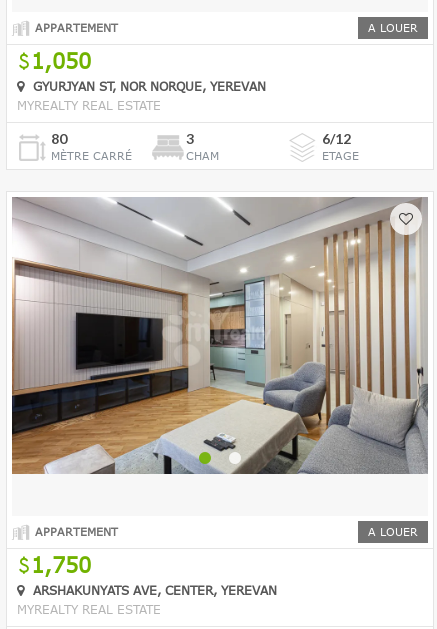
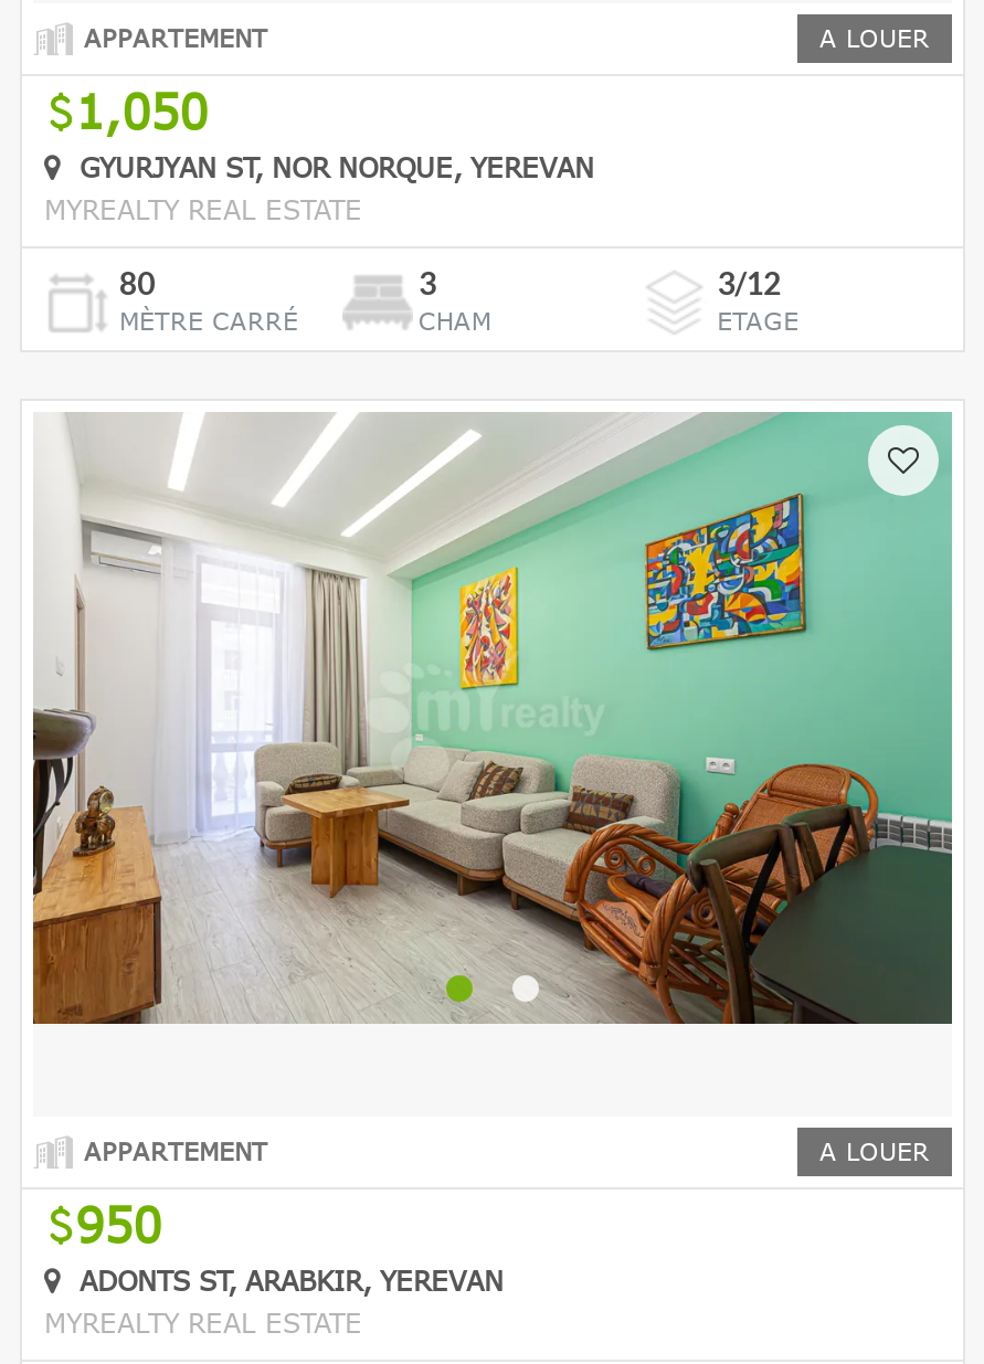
- 6/12
+ 3/12

- [image]
+ [image]

- 1,750
+ 950

- ARSHAKUNYATS AVE, CENTER, YEREVAN
+ ADONTS ST, ARABKIR, YEREVAN
